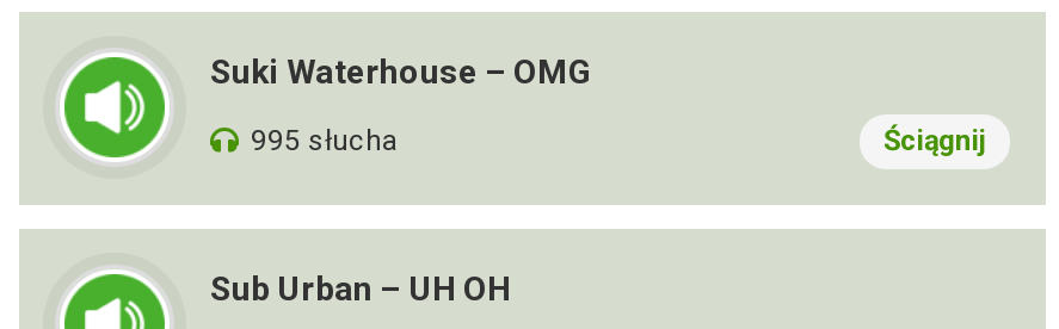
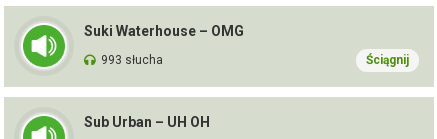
- 995 słucha
+ 993 słucha
